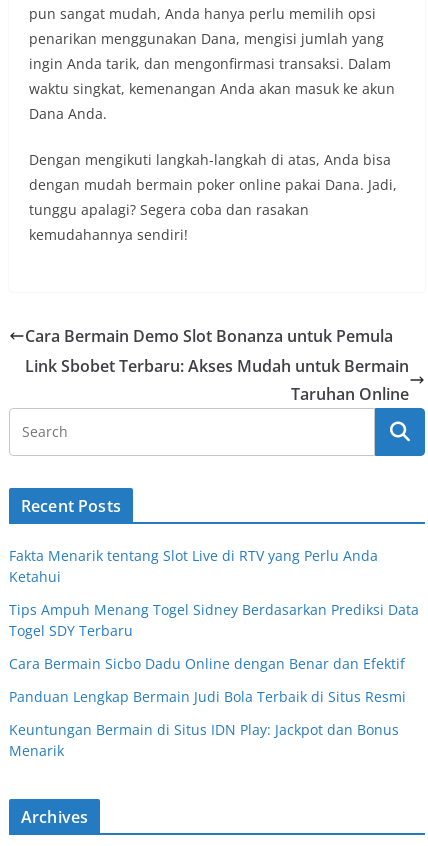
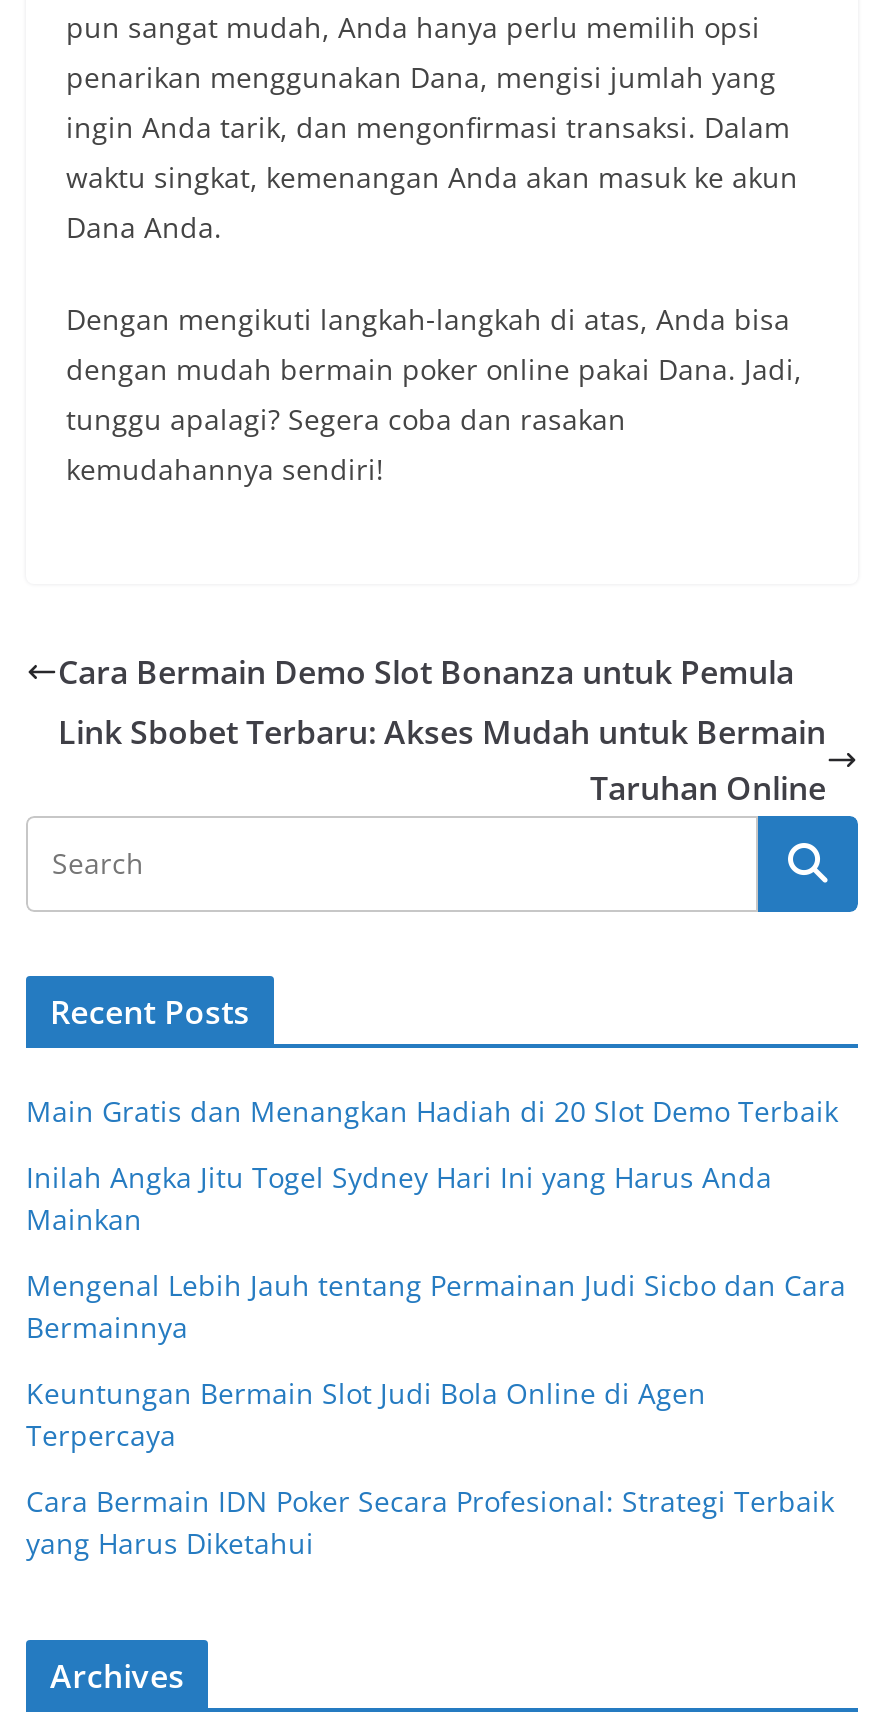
- Fakta Menarik tentang Slot Live di RTV yang Perlu Anda
- Ketahui
+ Main Gratis dan Menangkan Hadiah di 20 Slot Demo Terbaik

- Tips Ampuh Menang Togel Sidney Berdasarkan Prediksi Data
- Togel SDY Terbaru
+ Inilah Angka Jitu Togel Sydney Hari Ini yang Harus Anda
+ Mainkan

- Cara Bermain Sicbo Dadu Online dengan Benar dan Efektif
+ Mengenal Lebih Jauh tentang Permainan Judi Sicbo dan Cara
+ Bermainnya

- Panduan Lengkap Bermain Judi Bola Terbaik di Situs Resmi
+ Keuntungan Bermain Slot Judi Bola Online di Agen
+ Terpercaya

- Keuntungan Bermain di Situs IDN Play: Jackpot dan Bonus
- Menarik
+ Cara Bermain IDN Poker Secara Profesional: Strategi Terbaik
+ yang Harus Diketahui
